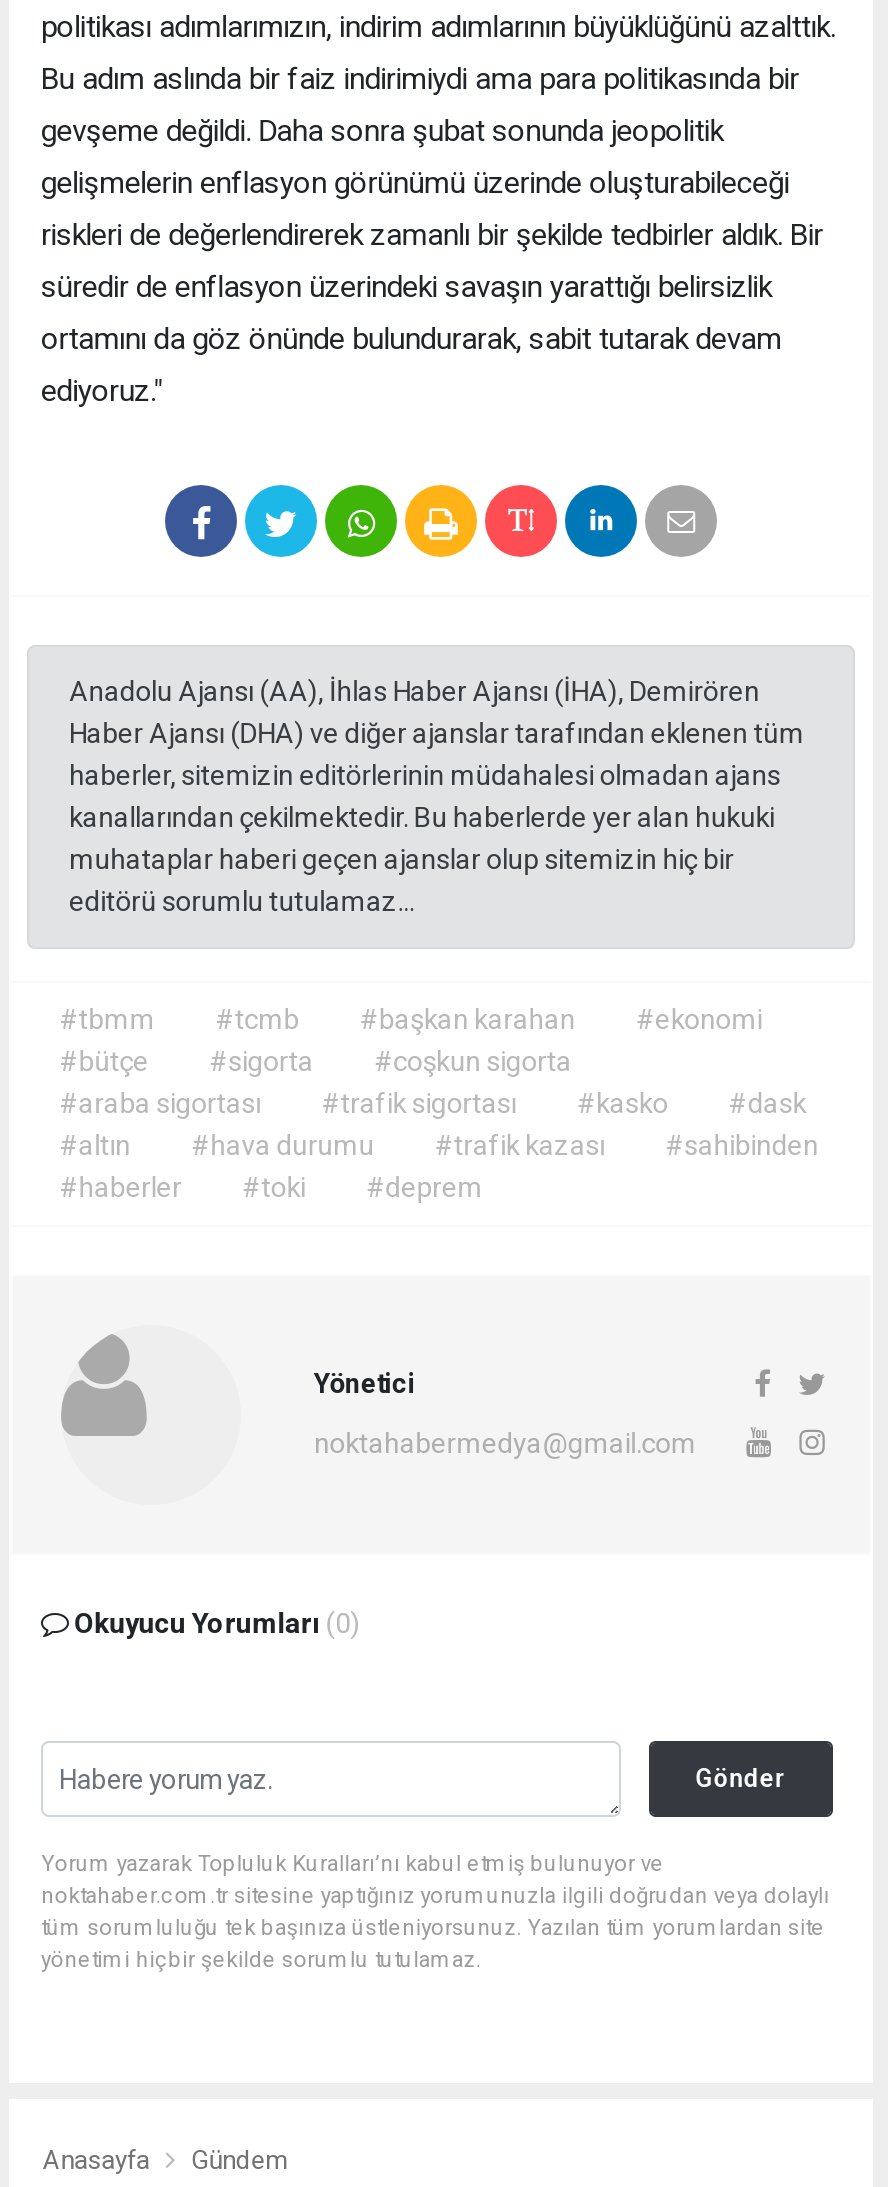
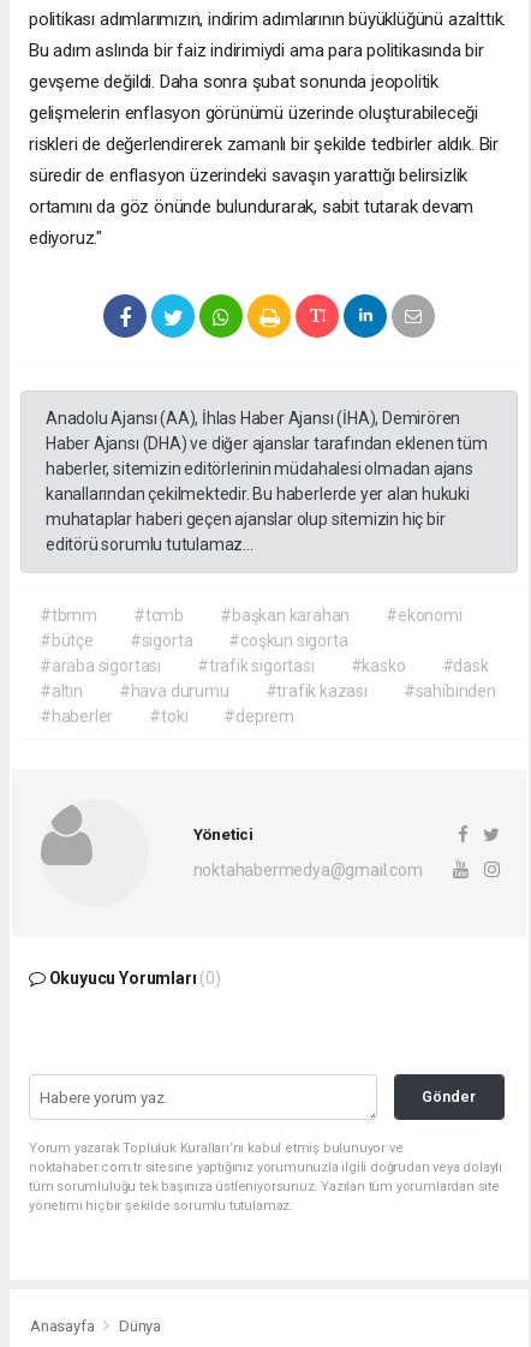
- Gündem
+ Dünya
